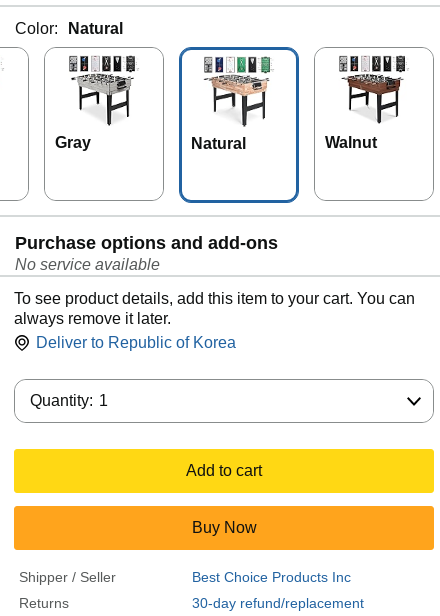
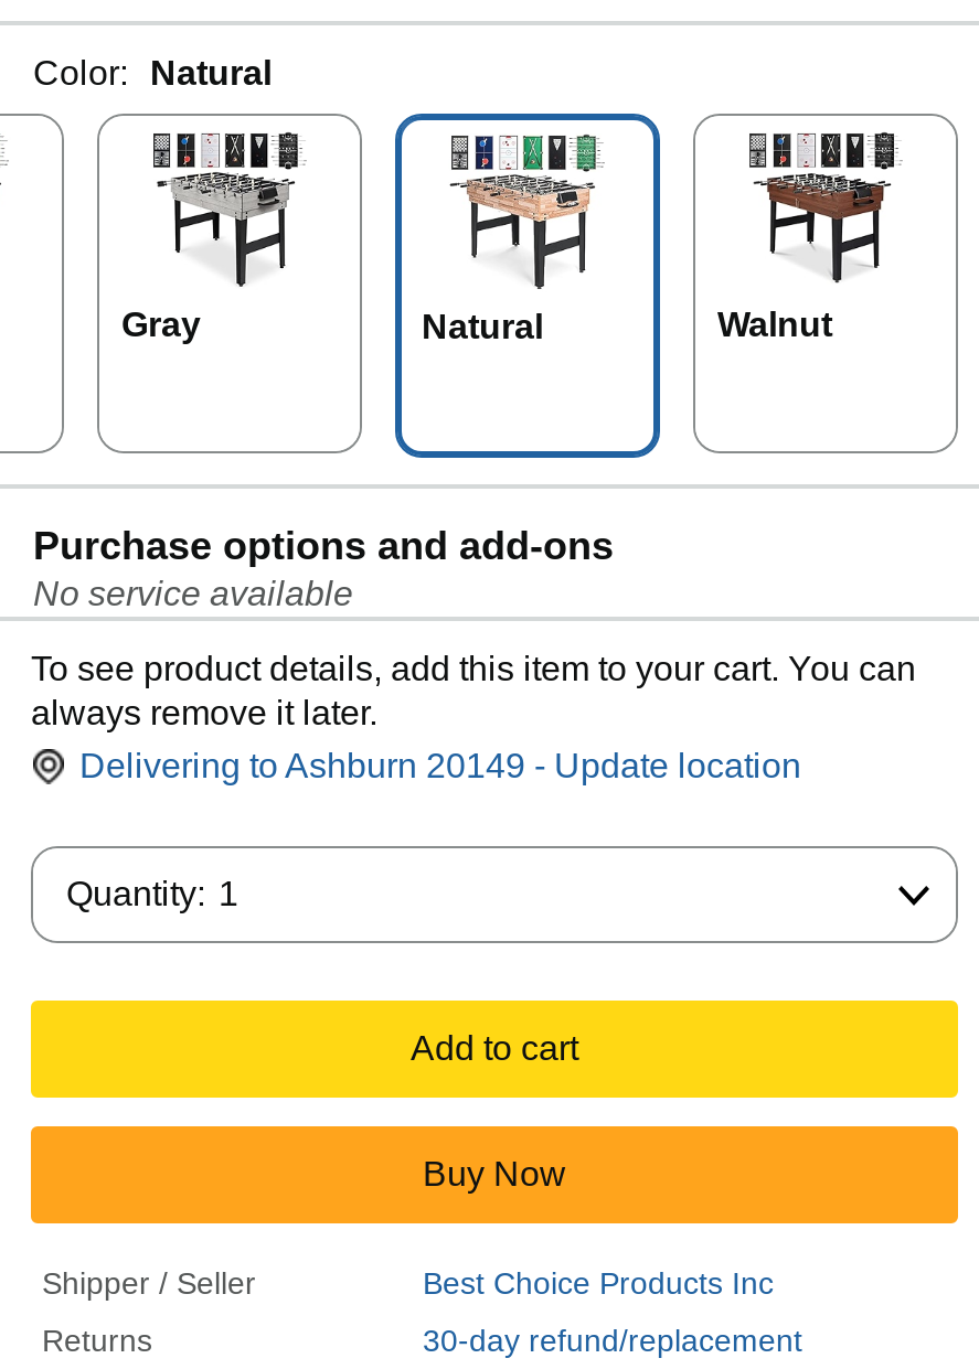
- Deliver to Republic of Korea
+ Delivering to Ashburn 20149 - Update location
